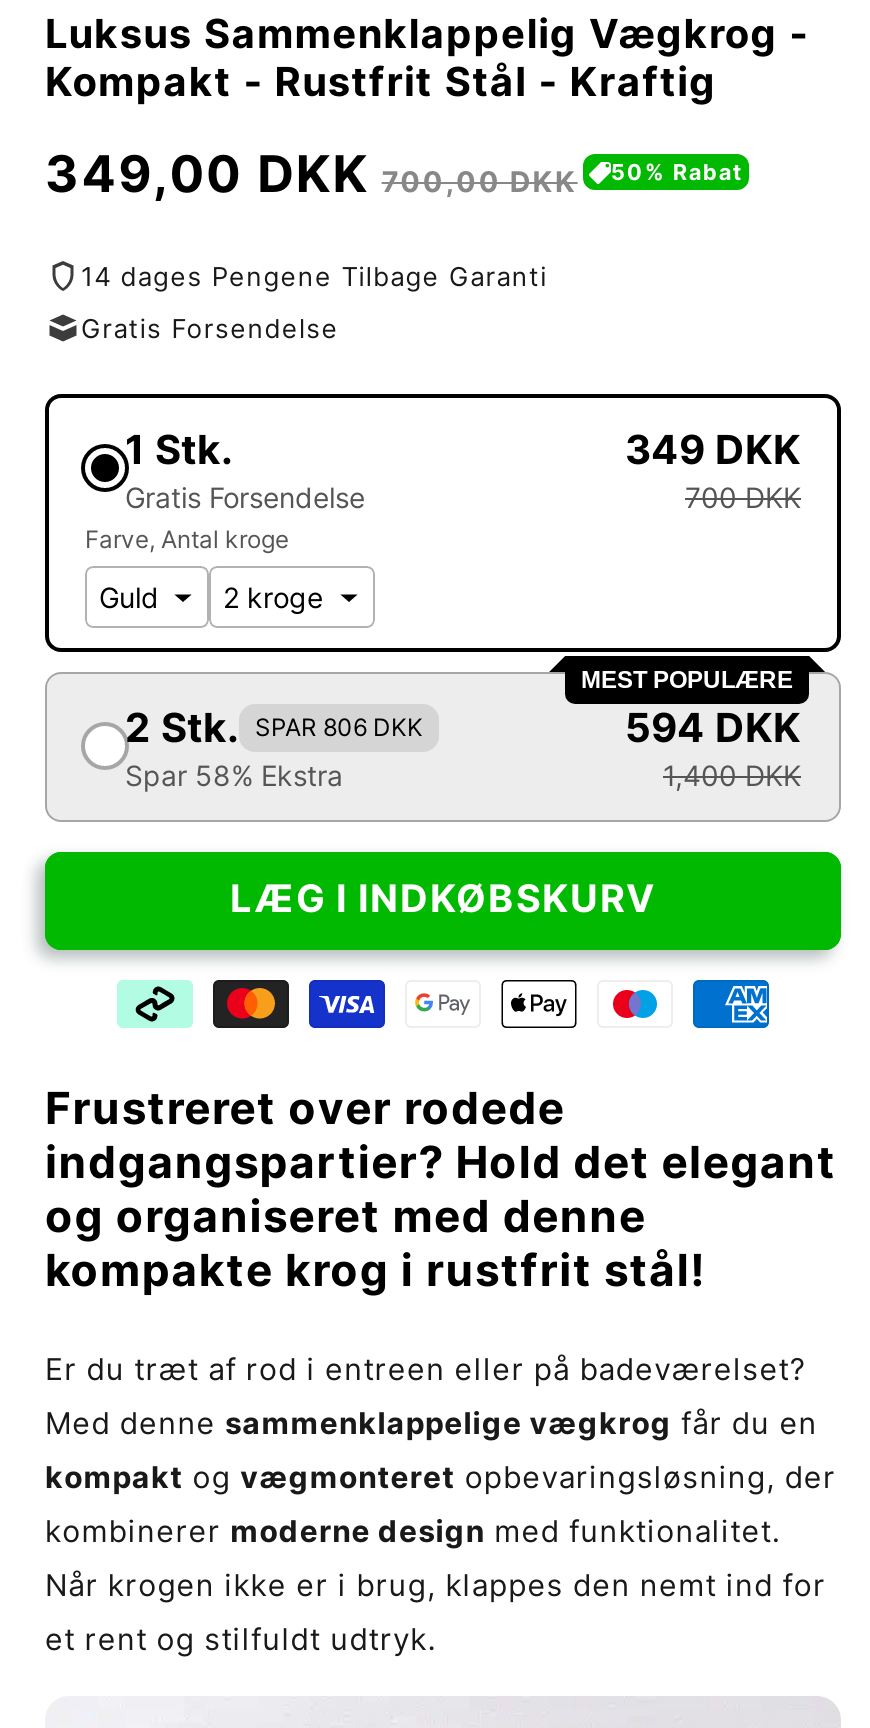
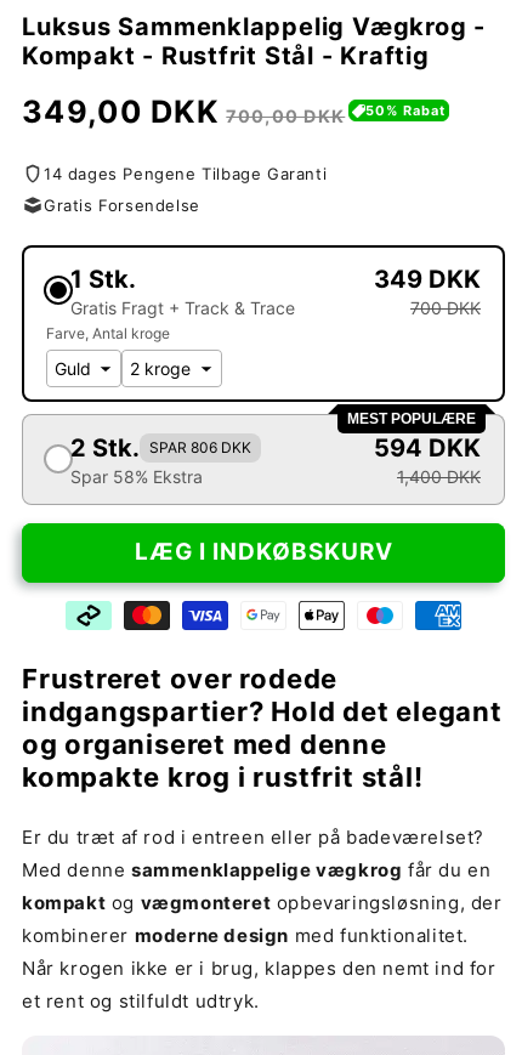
- Gratis Forsendelse
+ Gratis Fragt + Track & Trace
